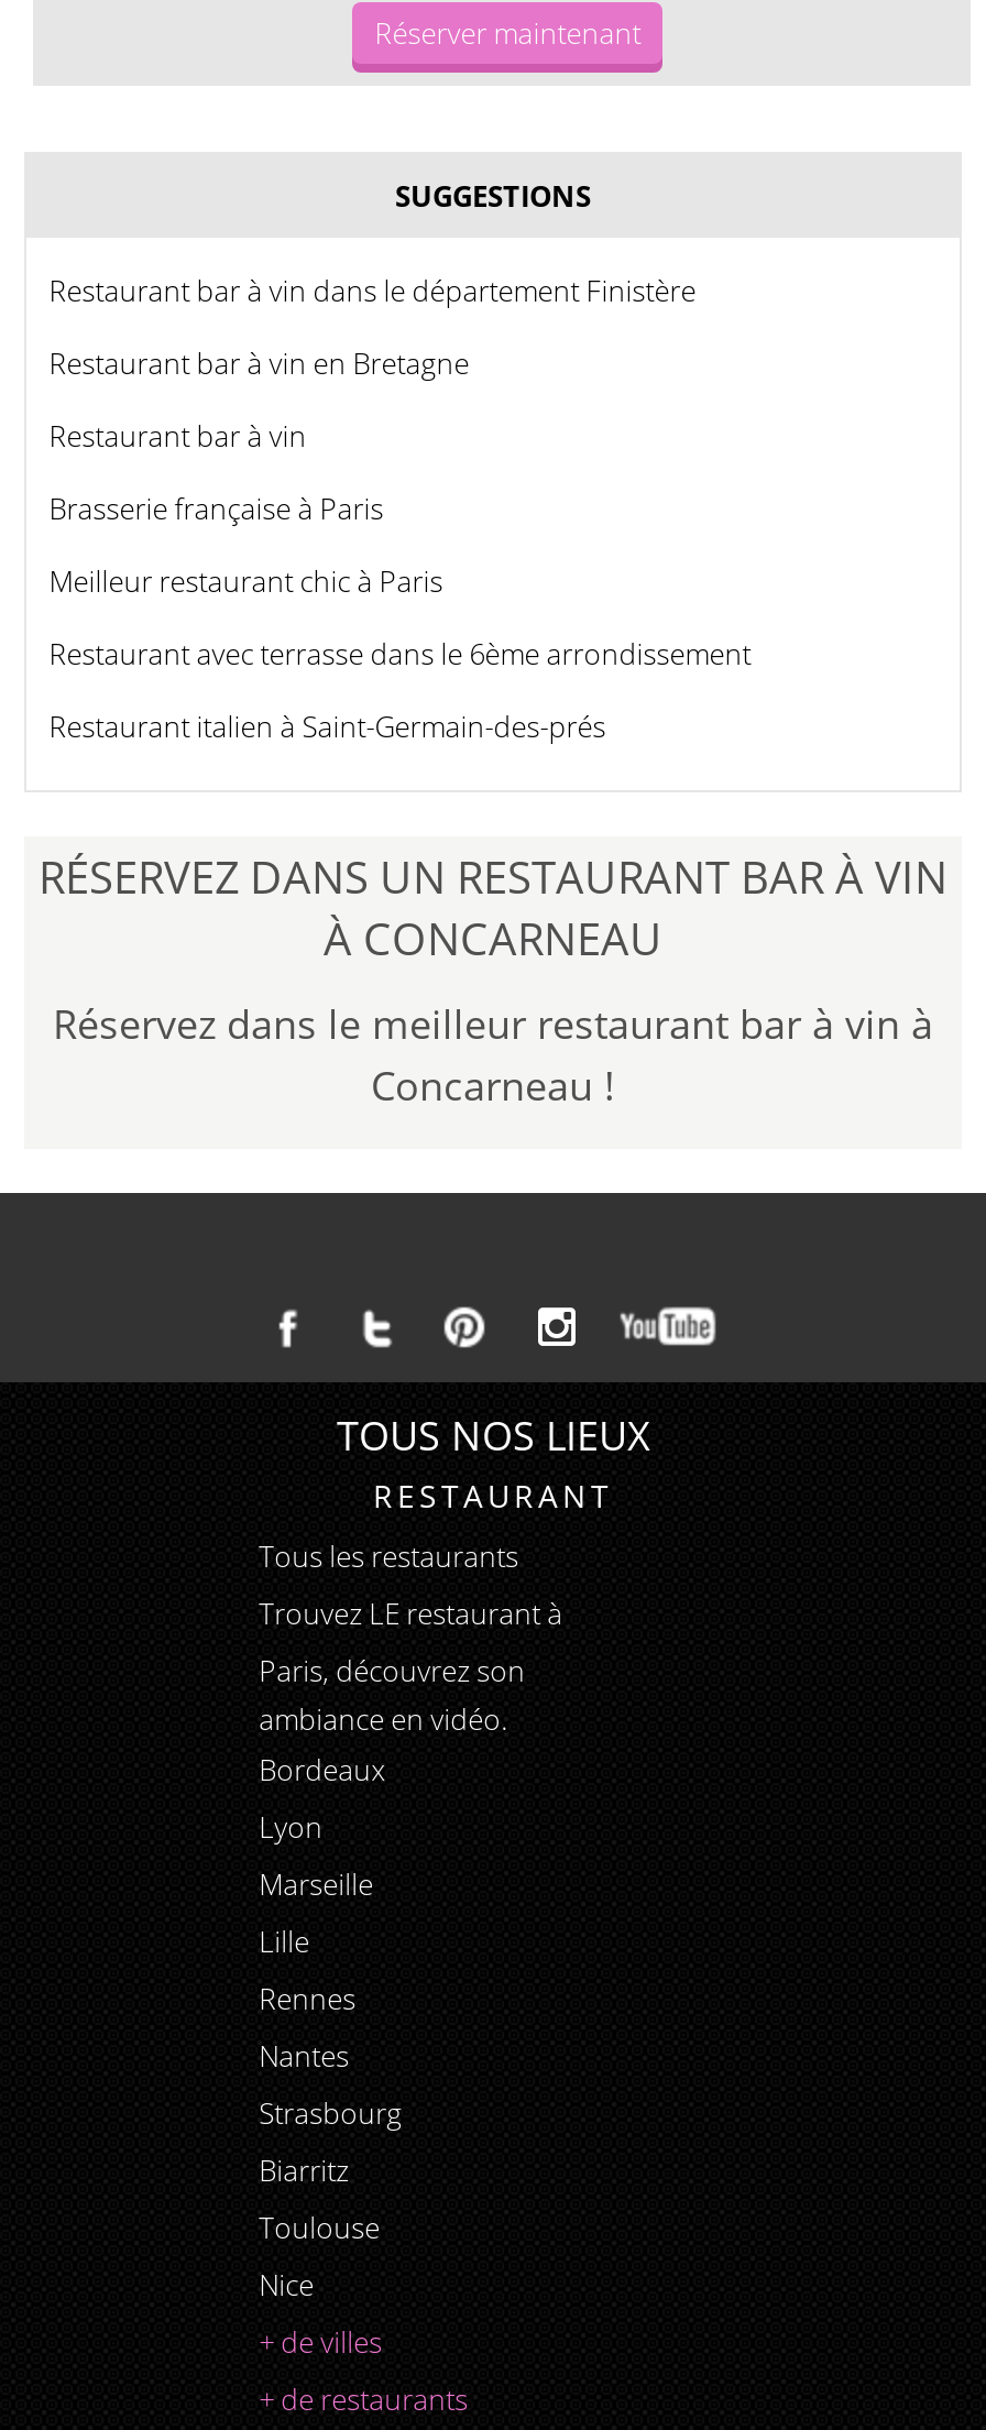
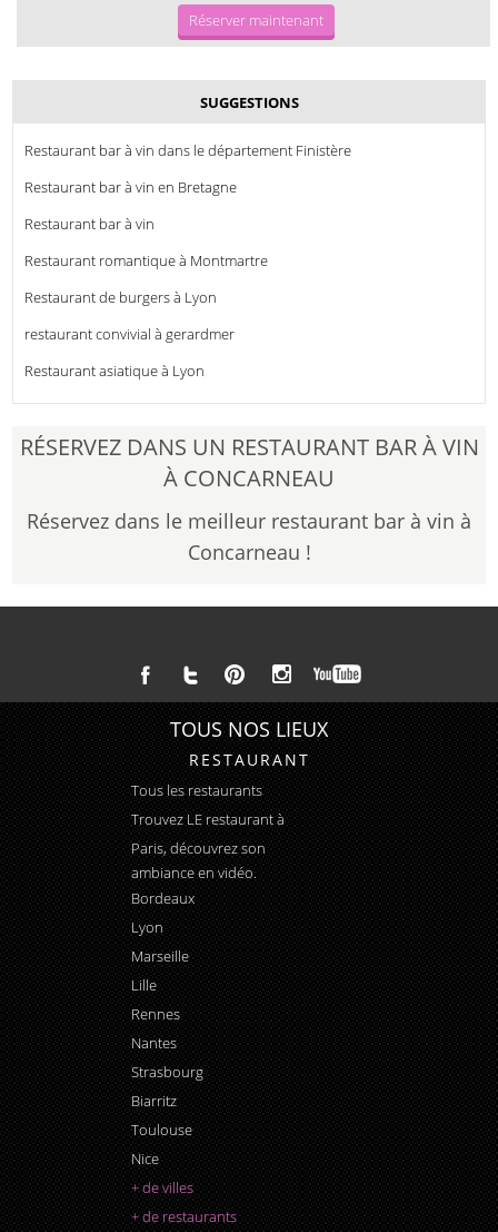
- Brasserie française à Paris
+ Restaurant romantique à Montmartre

- Meilleur restaurant chic à Paris
+ Restaurant de burgers à Lyon

- Restaurant avec terrasse dans le 6ème arrondissement
+ restaurant convivial à gerardmer

- Restaurant italien à Saint-Germain-des-prés
+ Restaurant asiatique à Lyon
